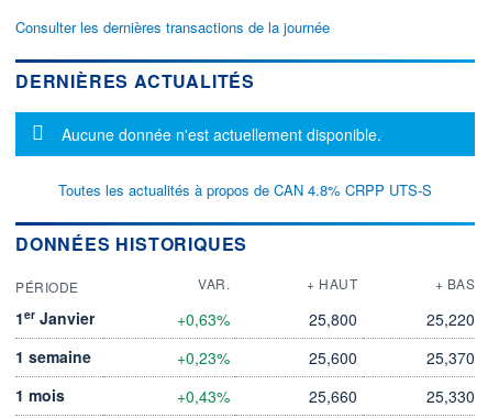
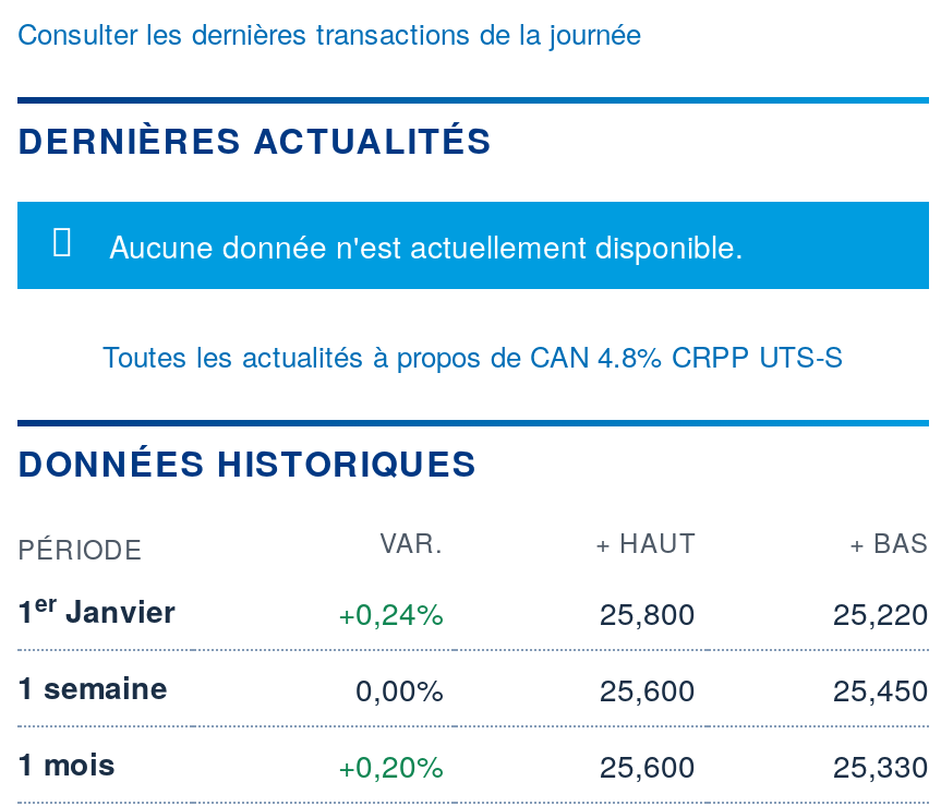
- +0,63%
+ +0,24%

- +0,23%
+ 0,00%

- 25,370
+ 25,450

- +0,43%
+ +0,20%

- 25,660
+ 25,600
